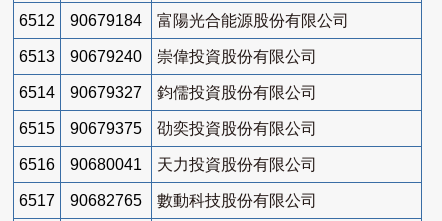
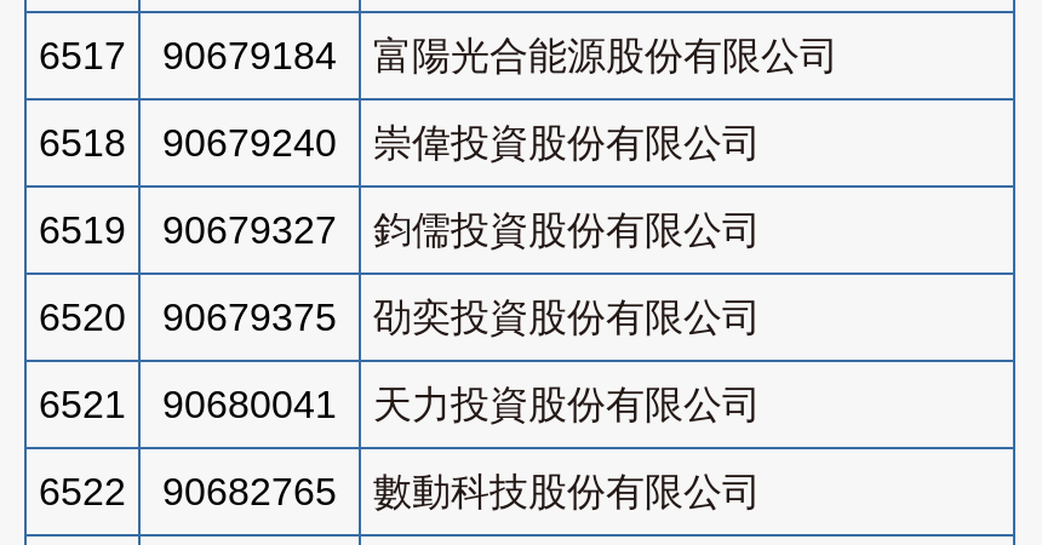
- 6512 90679184 富陽光合能源股份有限公司
+ 6517 90679184 富陽光合能源股份有限公司

- 6513 90679240 崇偉投資股份有限公司
+ 6518 90679240 崇偉投資股份有限公司

- 6514 90679327 鈞儒投資股份有限公司
+ 6519 90679327 鈞儒投資股份有限公司

- 6515 90679375 劭奕投資股份有限公司
+ 6520 90679375 劭奕投資股份有限公司

- 6516 90680041 天力投資股份有限公司
+ 6521 90680041 天力投資股份有限公司

- 6517 90682765 數動科技股份有限公司
+ 6522 90682765 數動科技股份有限公司
